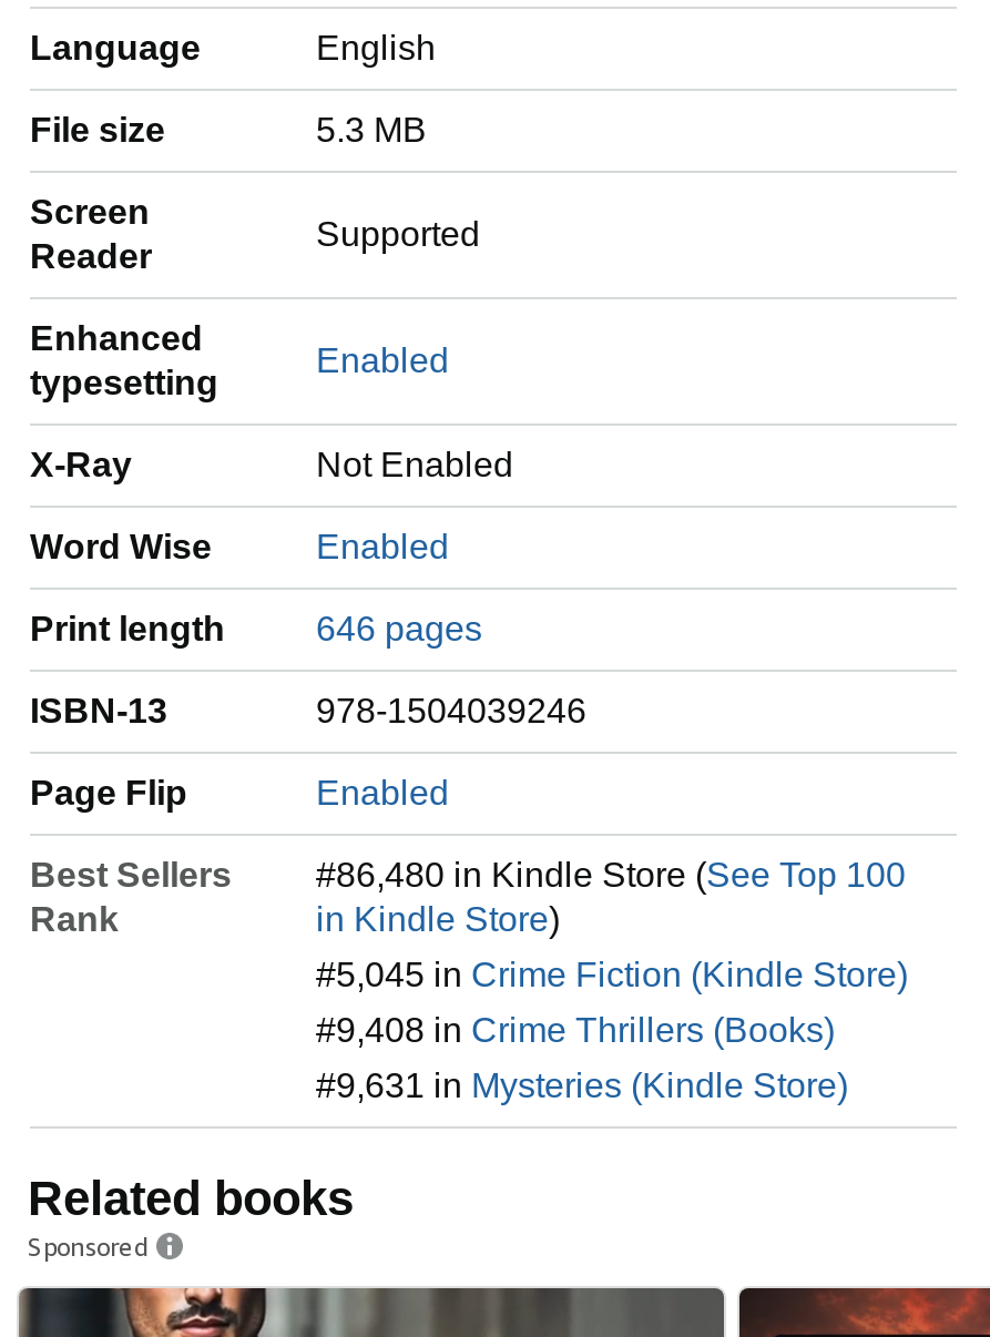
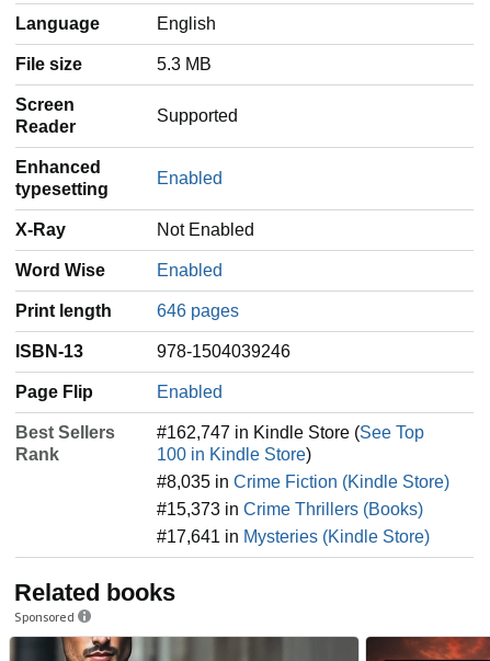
- #86,480 in Kindle Store (See Top 100
- in Kindle Store)
+ #162,747 in Kindle Store (See Top
+ 100 in Kindle Store)

- #5,045 in Crime Fiction (Kindle Store)
+ #8,035 in Crime Fiction (Kindle Store)

- #9,408 in Crime Thrillers (Books)
+ #15,373 in Crime Thrillers (Books)

- #9,631 in Mysteries (Kindle Store)
+ #17,641 in Mysteries (Kindle Store)
